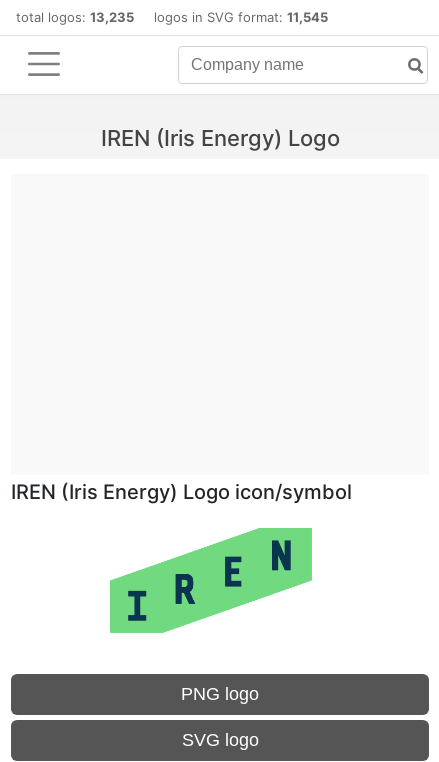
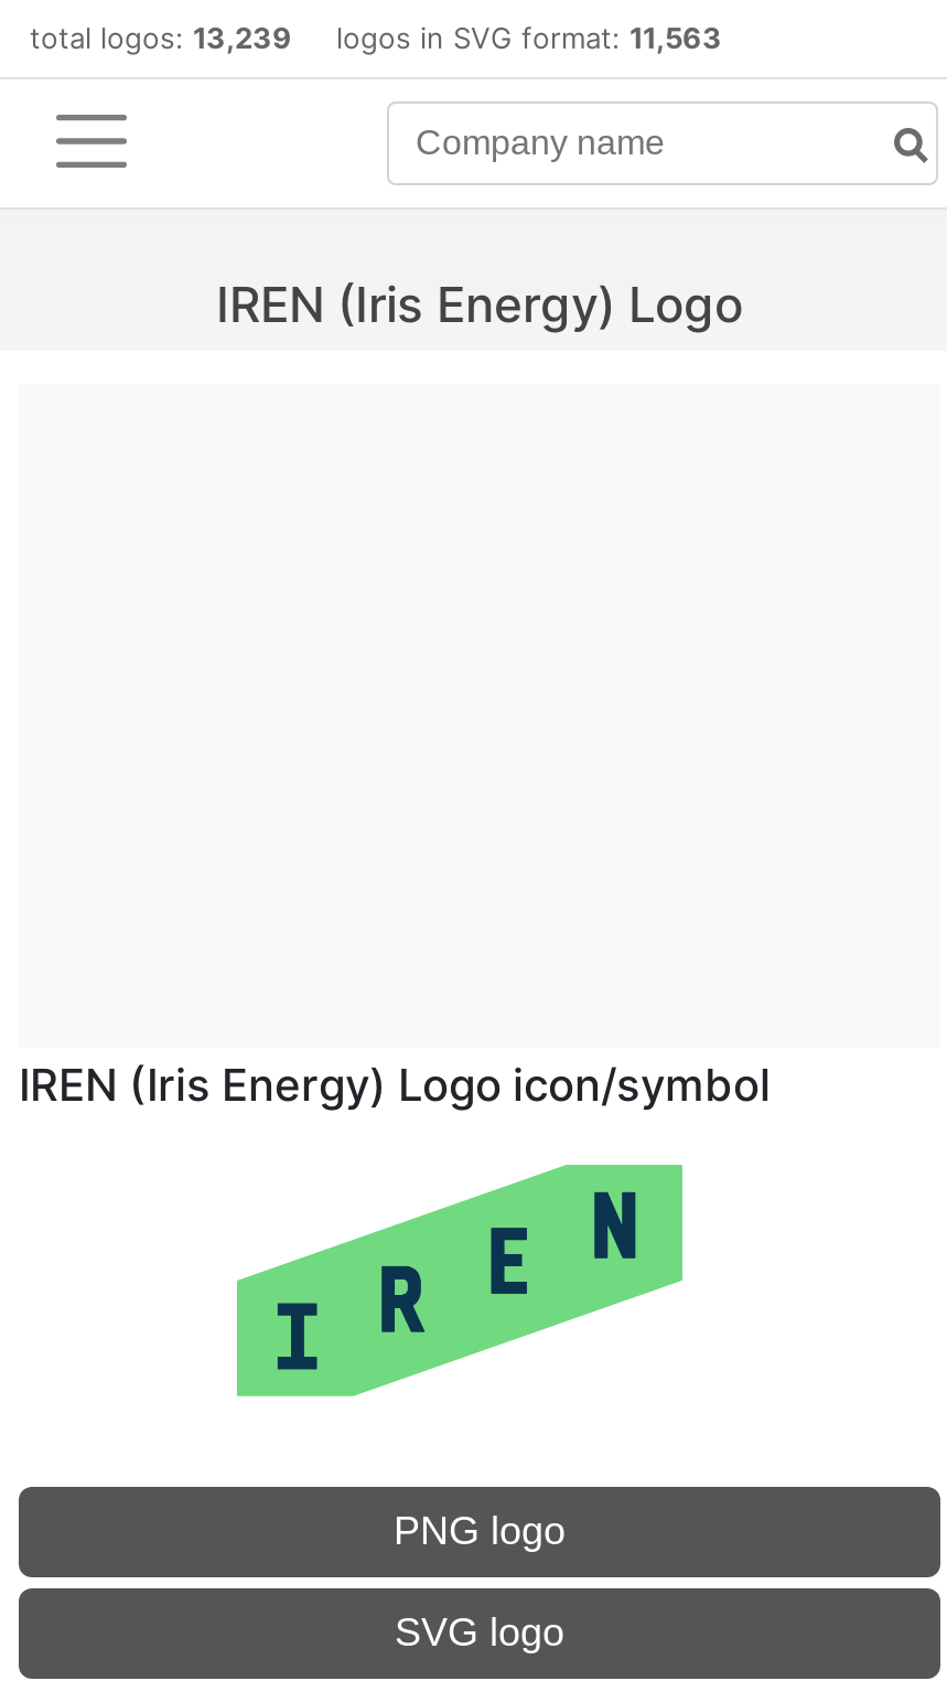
- total logos: 13,235 logos in SVG format: 11,545
+ total logos: 13,239 logos in SVG format: 11,563
